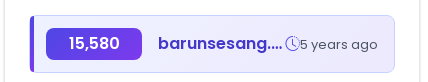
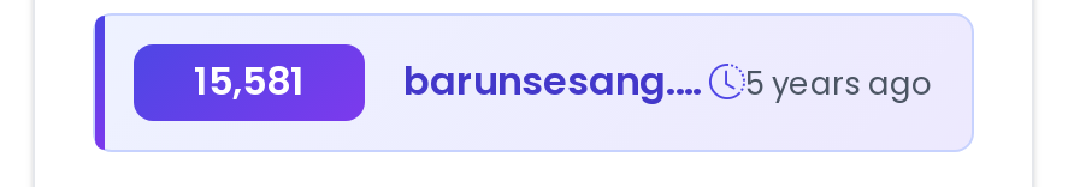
- 15,580
+ 15,581
